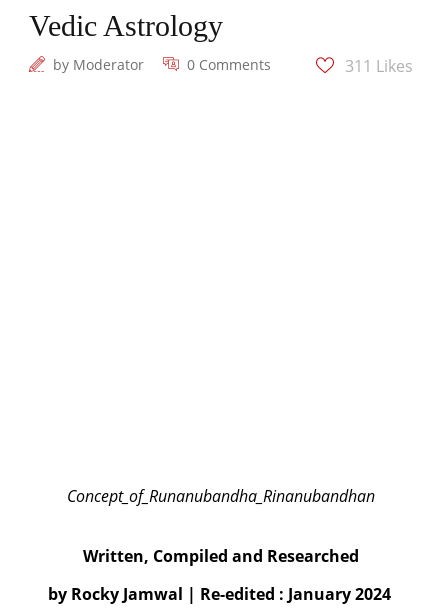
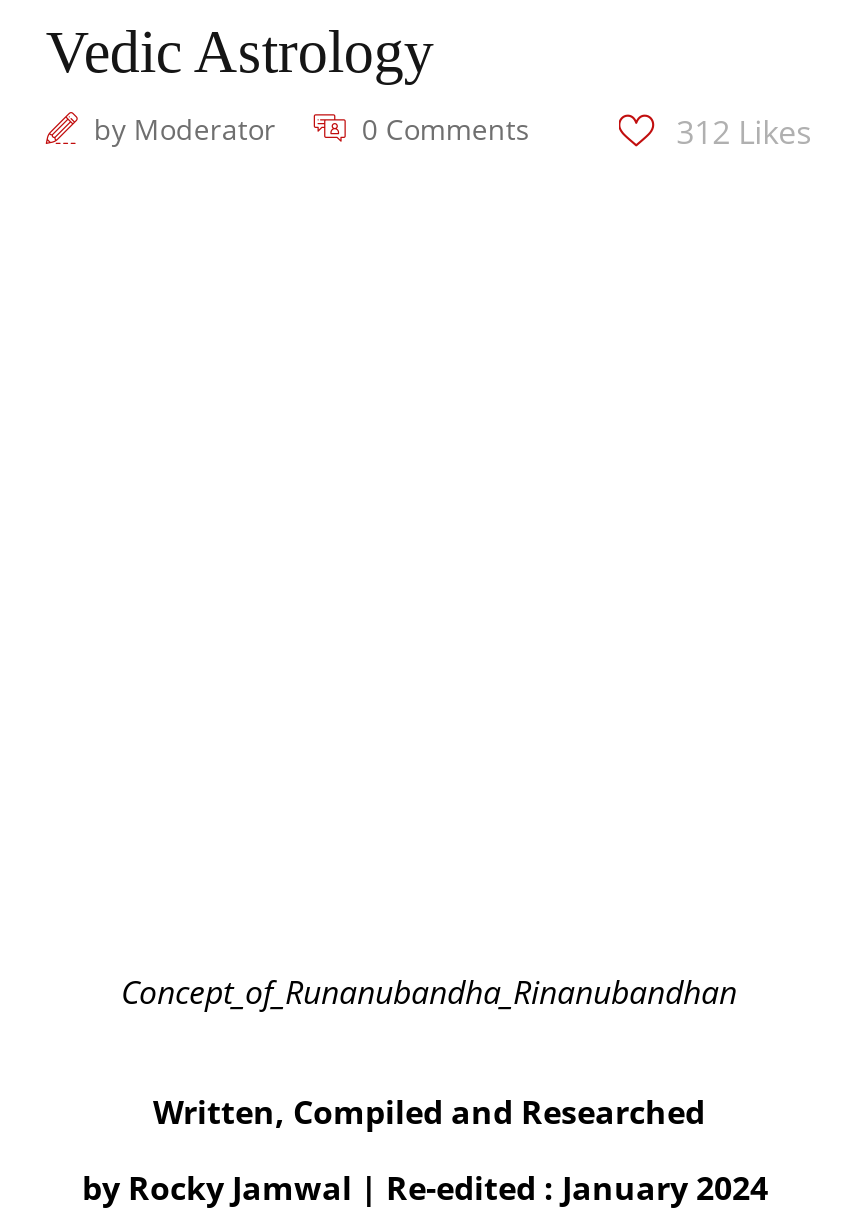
- 311 Likes
+ 312 Likes
